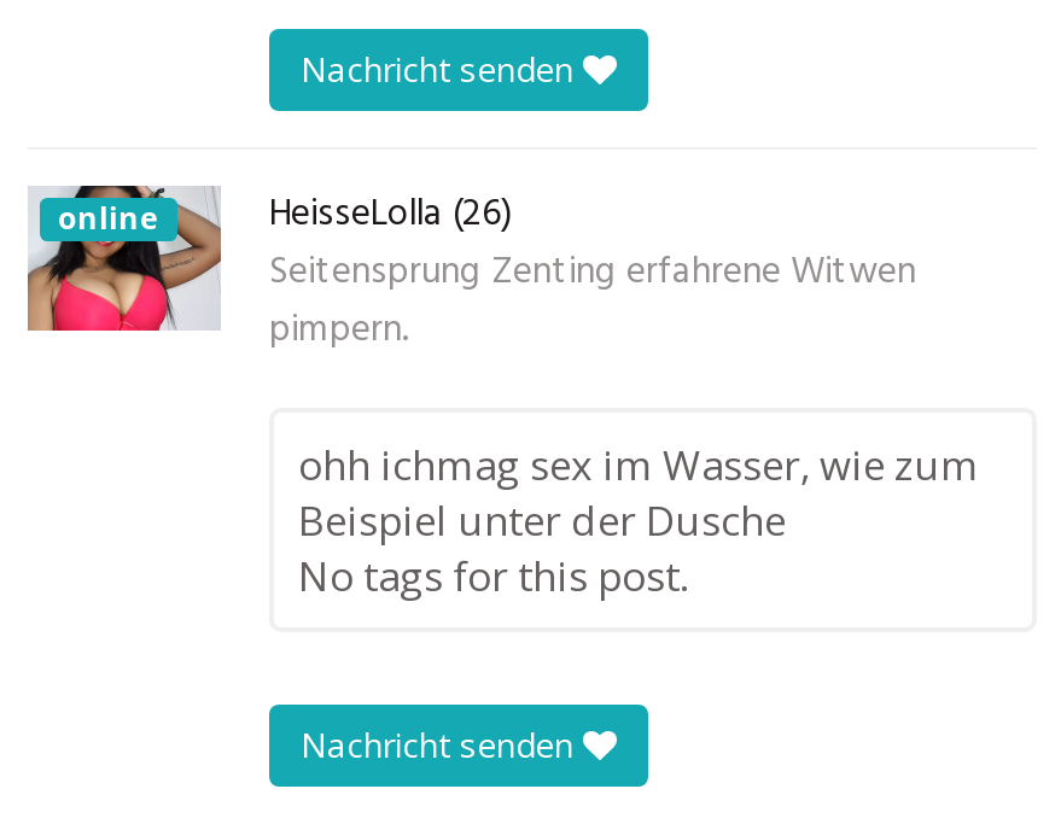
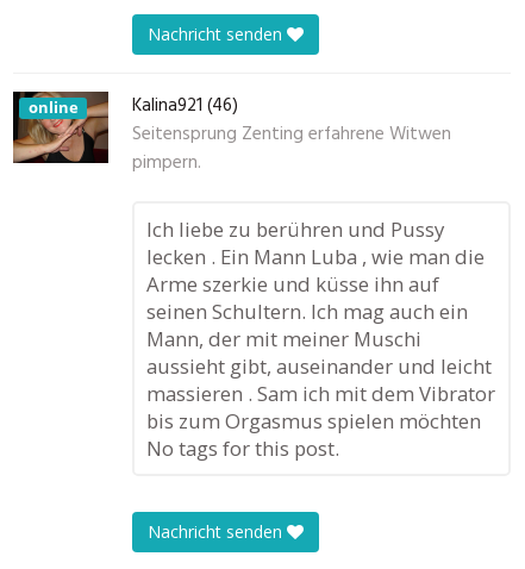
- [image]
- HeisseLolla (26)
+ [image]
+ Kalina921 (46)

- ohh ichmag sex im Wasser, wie zum
- Beispiel unter der Dusche
+ Ich liebe zu berühren und Pussy
+ lecken . Ein Mann Luba , wie man die
+ Arme szerkie und küsse ihn auf
+ seinen Schultern. Ich mag auch ein
+ Mann, der mit meiner Muschi
+ aussieht gibt, auseinander und leicht
+ massieren . Sam ich mit dem Vibrator
+ bis zum Orgasmus spielen möchten
